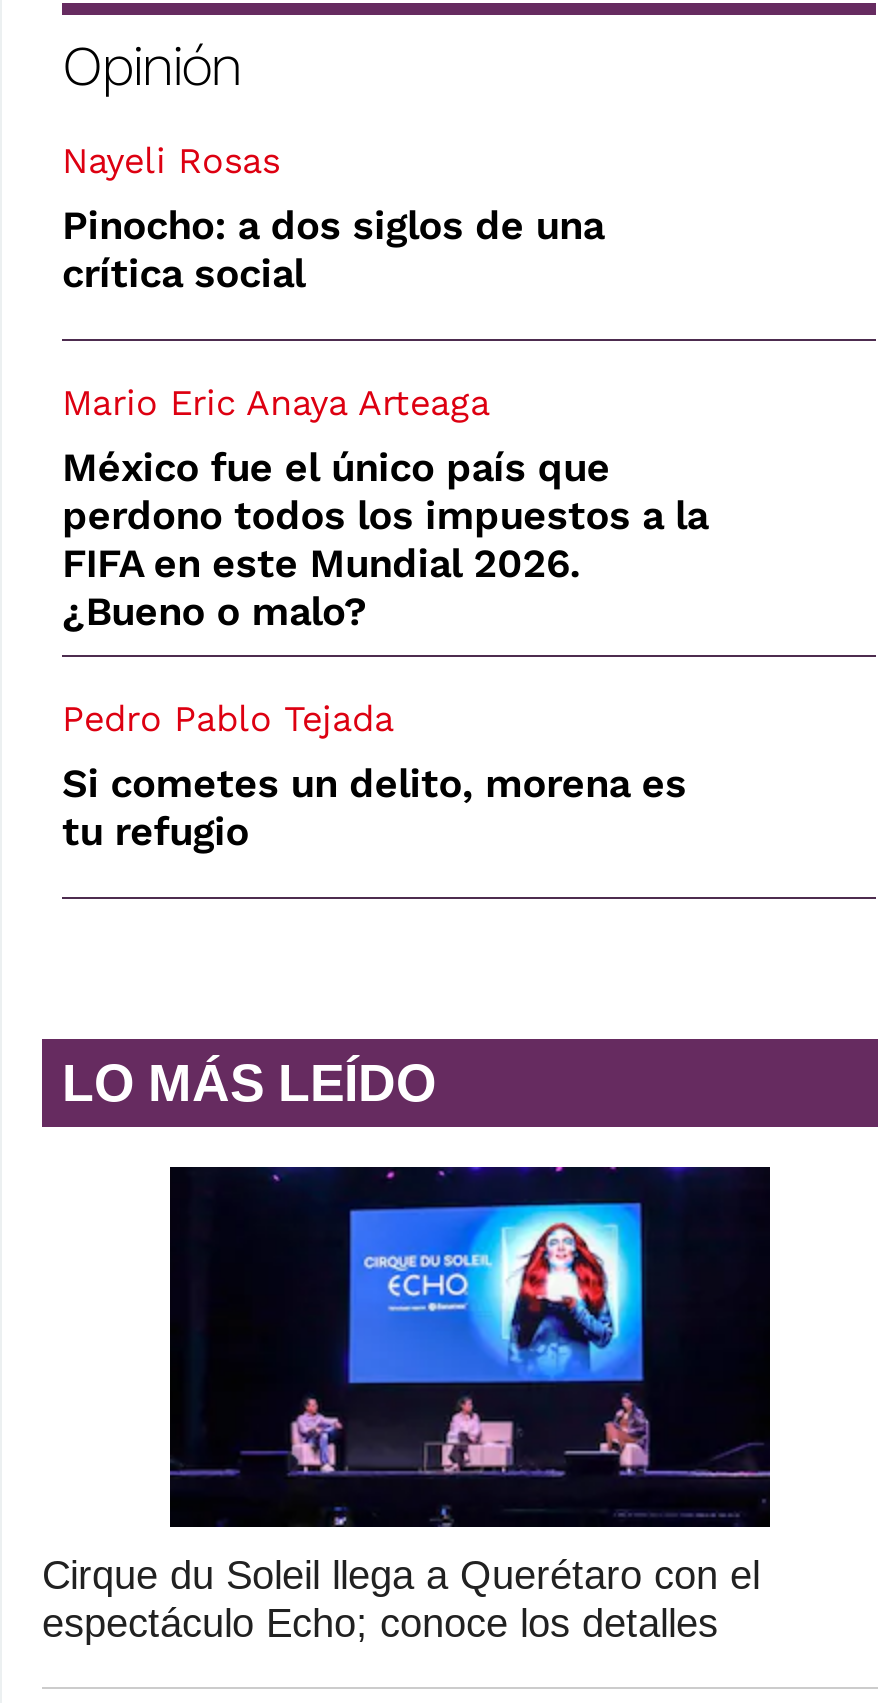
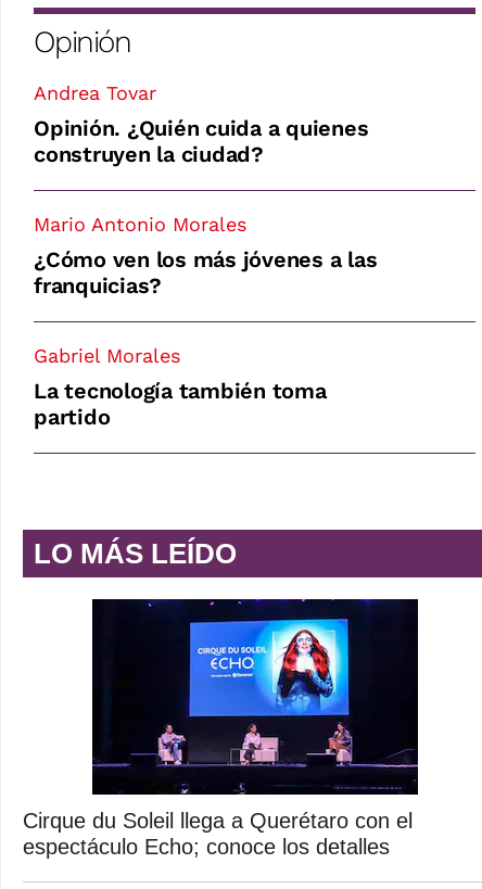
- Nayeli Rosas
- Pinocho: a dos siglos de una
- crítica social
+ Andrea Tovar
+ Opinión. ¿Quién cuida a quienes
+ construyen la ciudad?

- Mario Eric Anaya Arteaga
- México fue el único país que
- perdono todos los impuestos a la
- FIFA en este Mundial 2026.
- ¿Bueno o malo?
+ Mario Antonio Morales
+ ¿Cómo ven los más jóvenes a las
+ franquicias?

- Pedro Pablo Tejada
- Si cometes un delito, morena es
- tu refugio
+ Gabriel Morales
+ La tecnología también toma
+ partido
